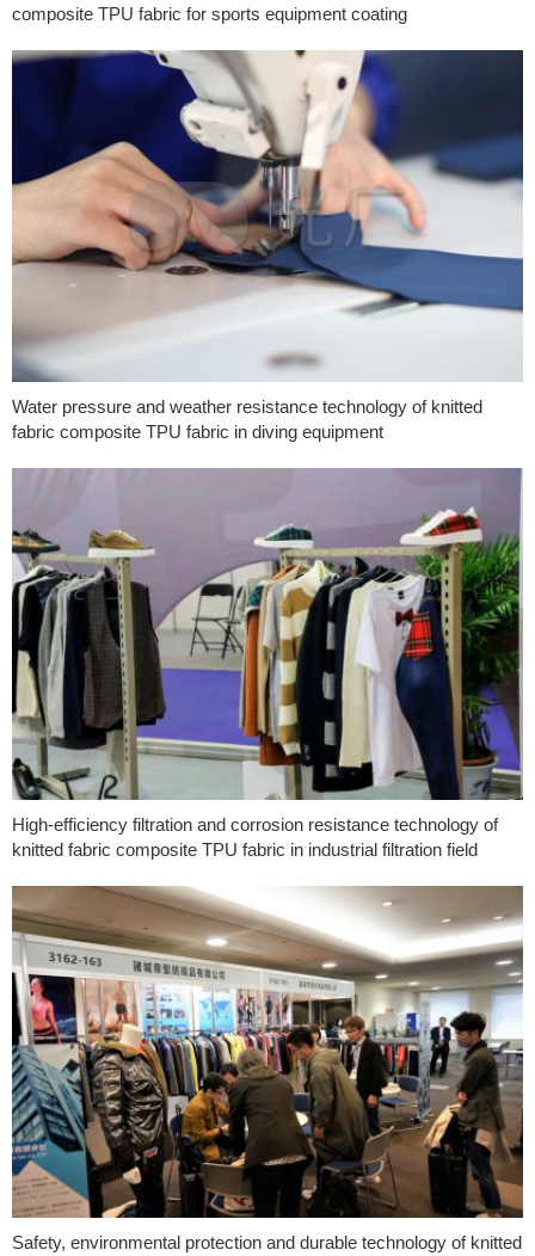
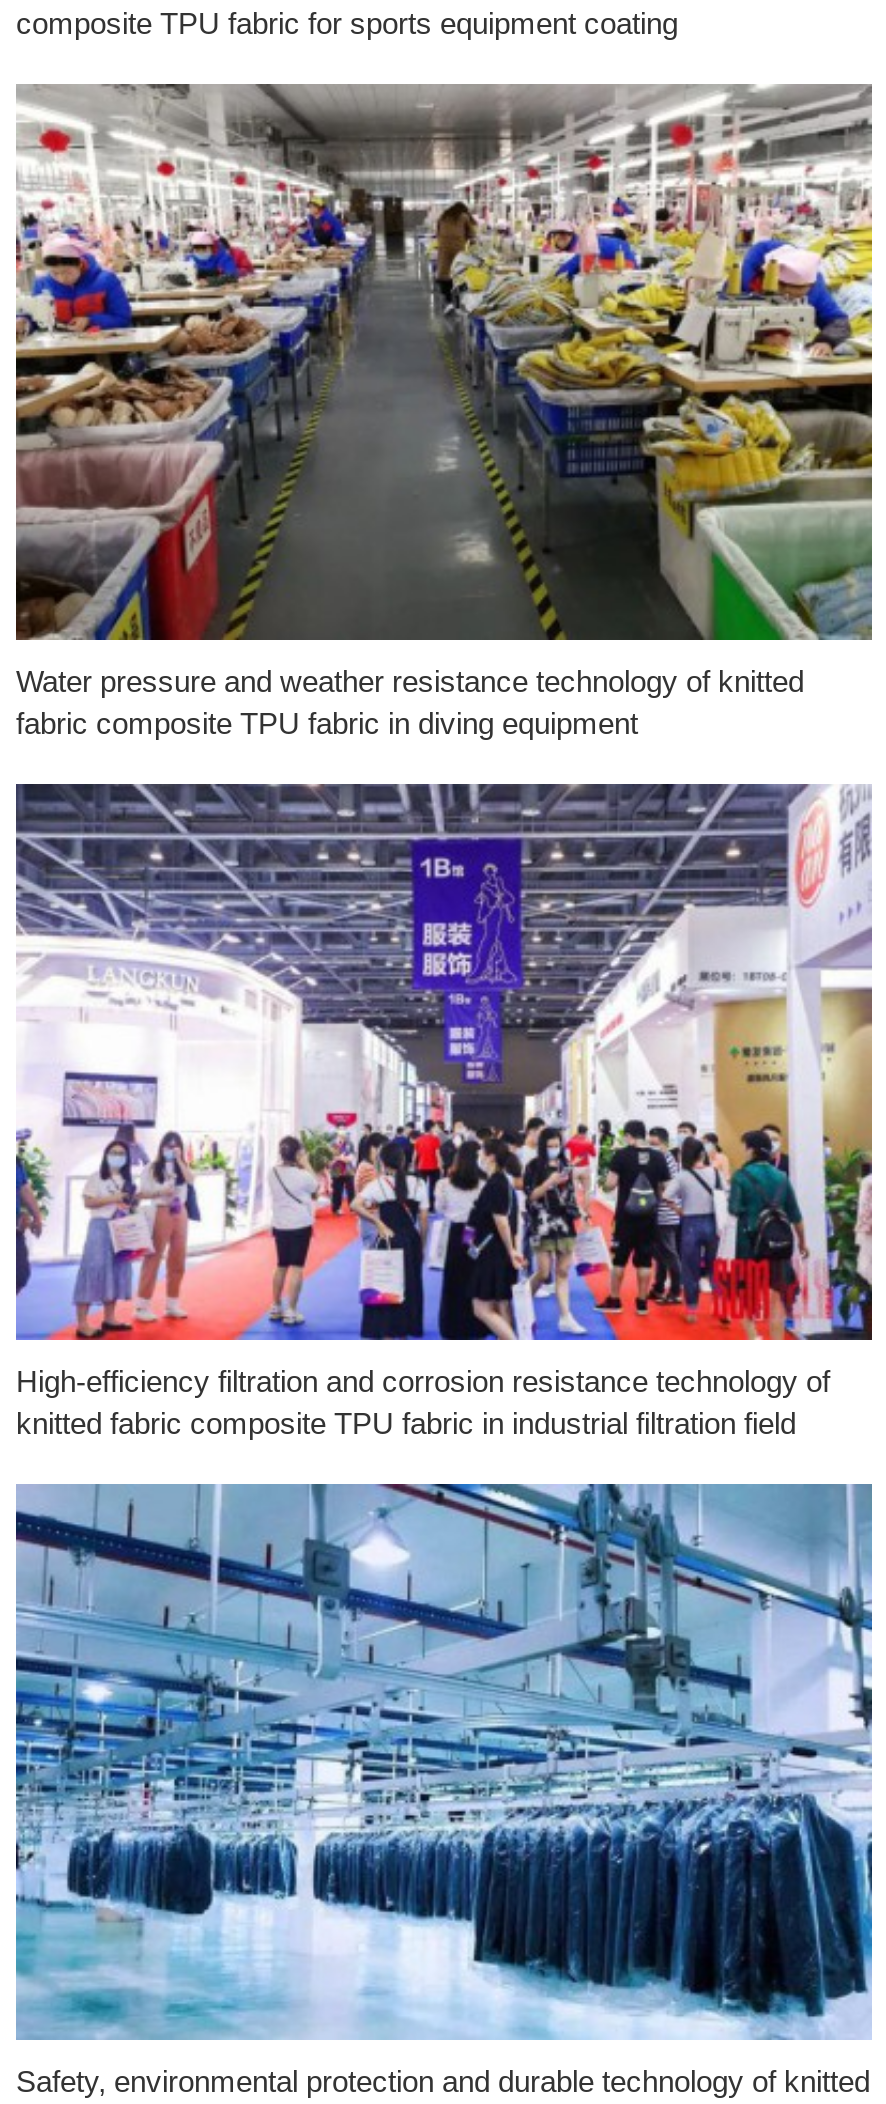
- [image]
+ [image]

- [image]
+ [image]

- [image]
+ [image]
